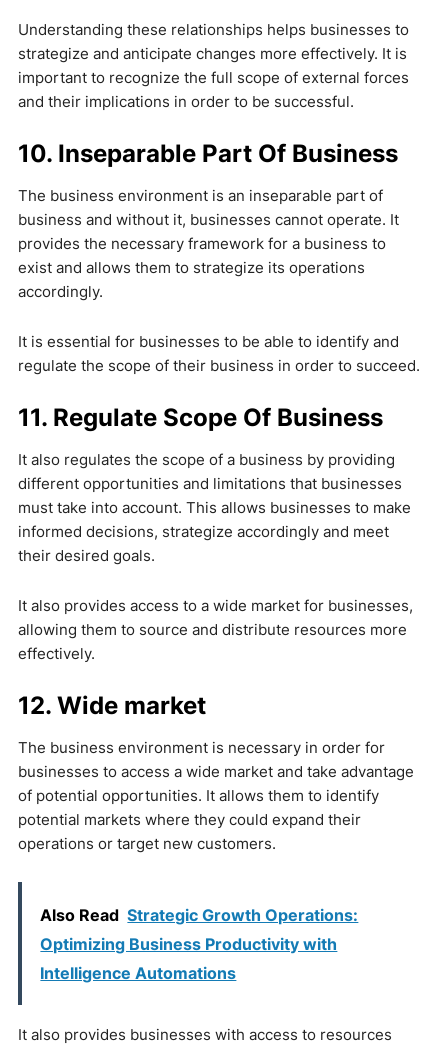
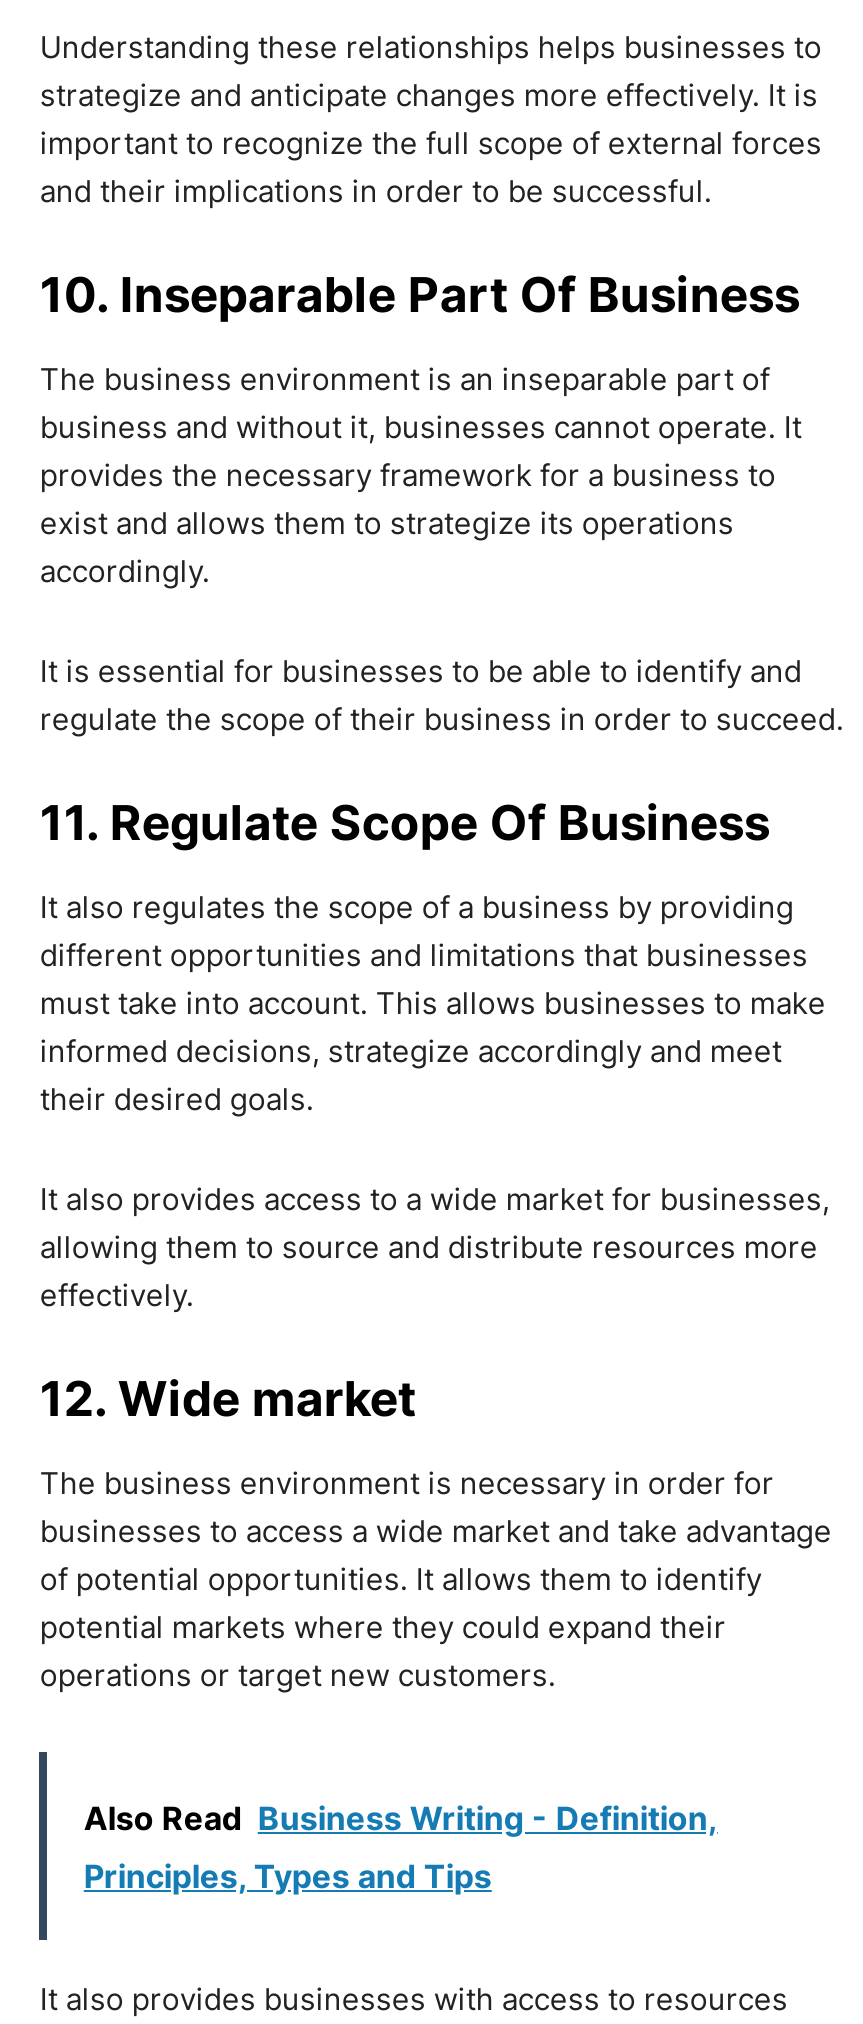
- Also Read Strategic Growth Operations:
- Optimizing Business Productivity with
- Intelligence Automations
+ Also Read Business Writing - Definition,
+ Principles, Types and Tips
